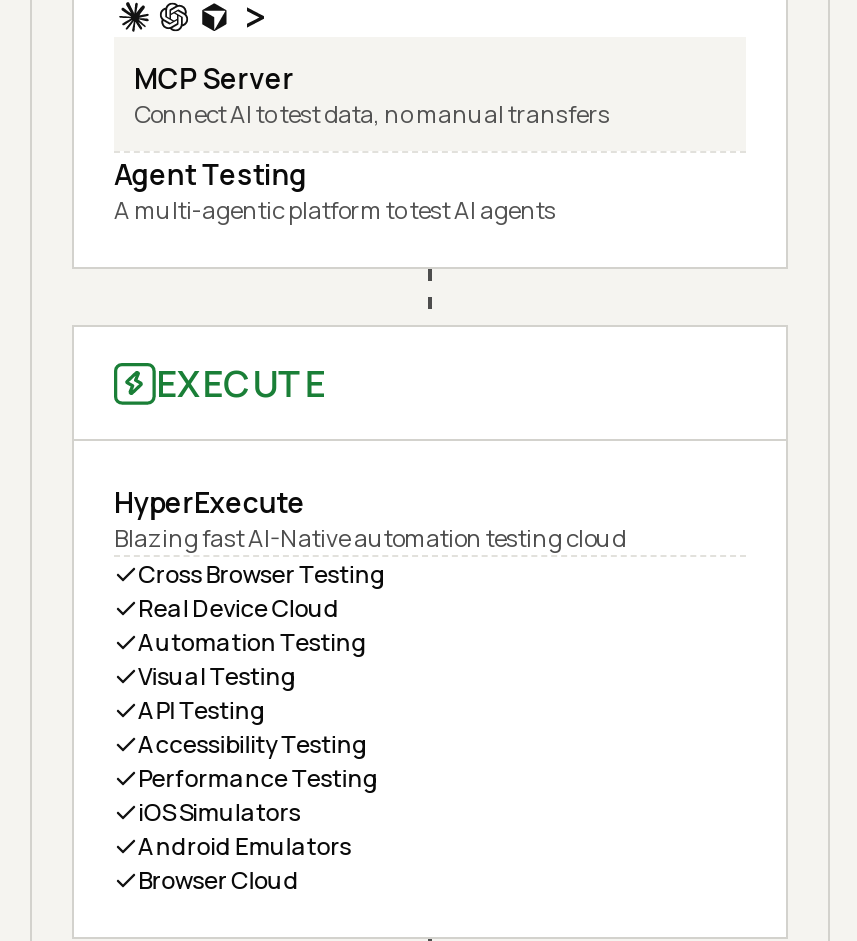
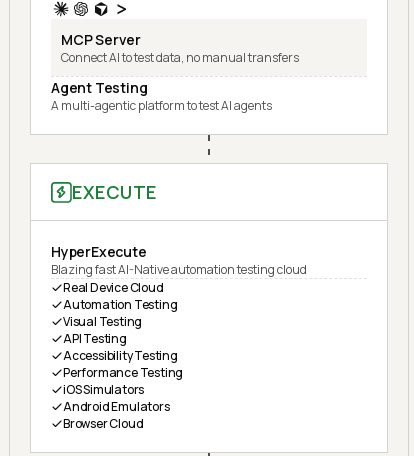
- Cross Browser Testing
